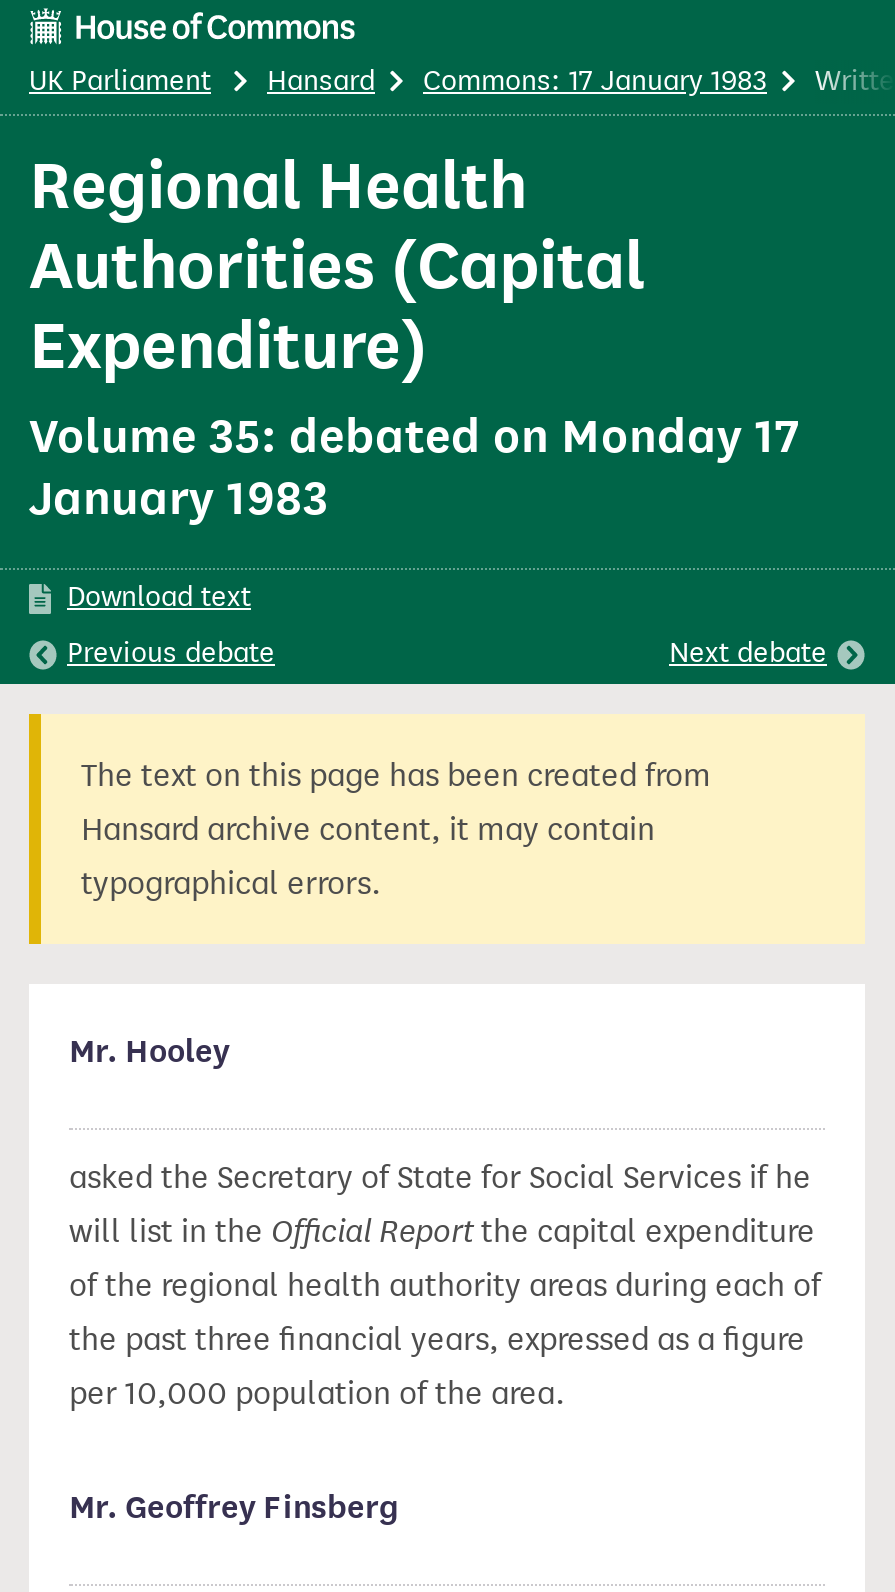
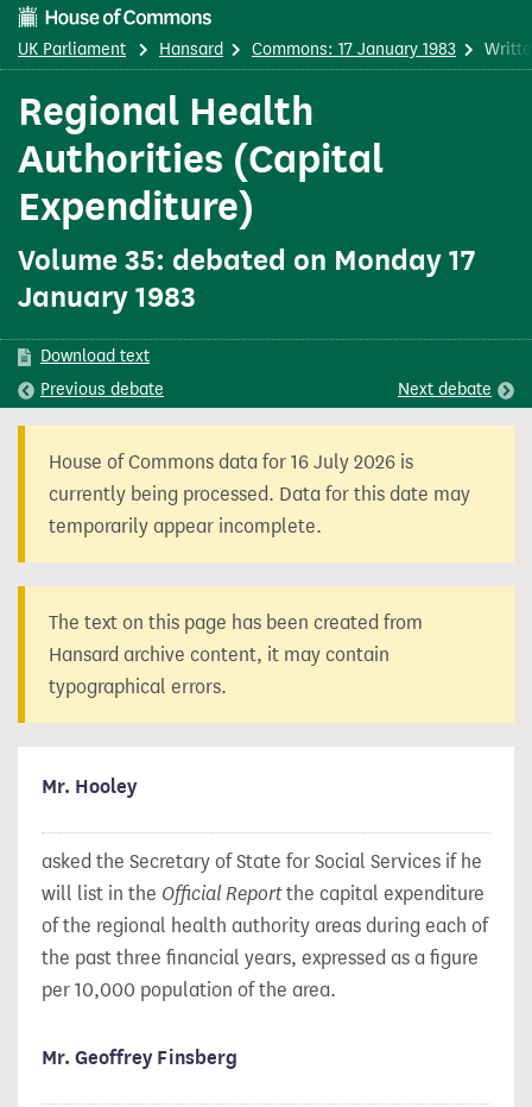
+ House of Commons data for 16 July 2026 is
+ currently being processed. Data for this date may
+ temporarily appear incomplete.
